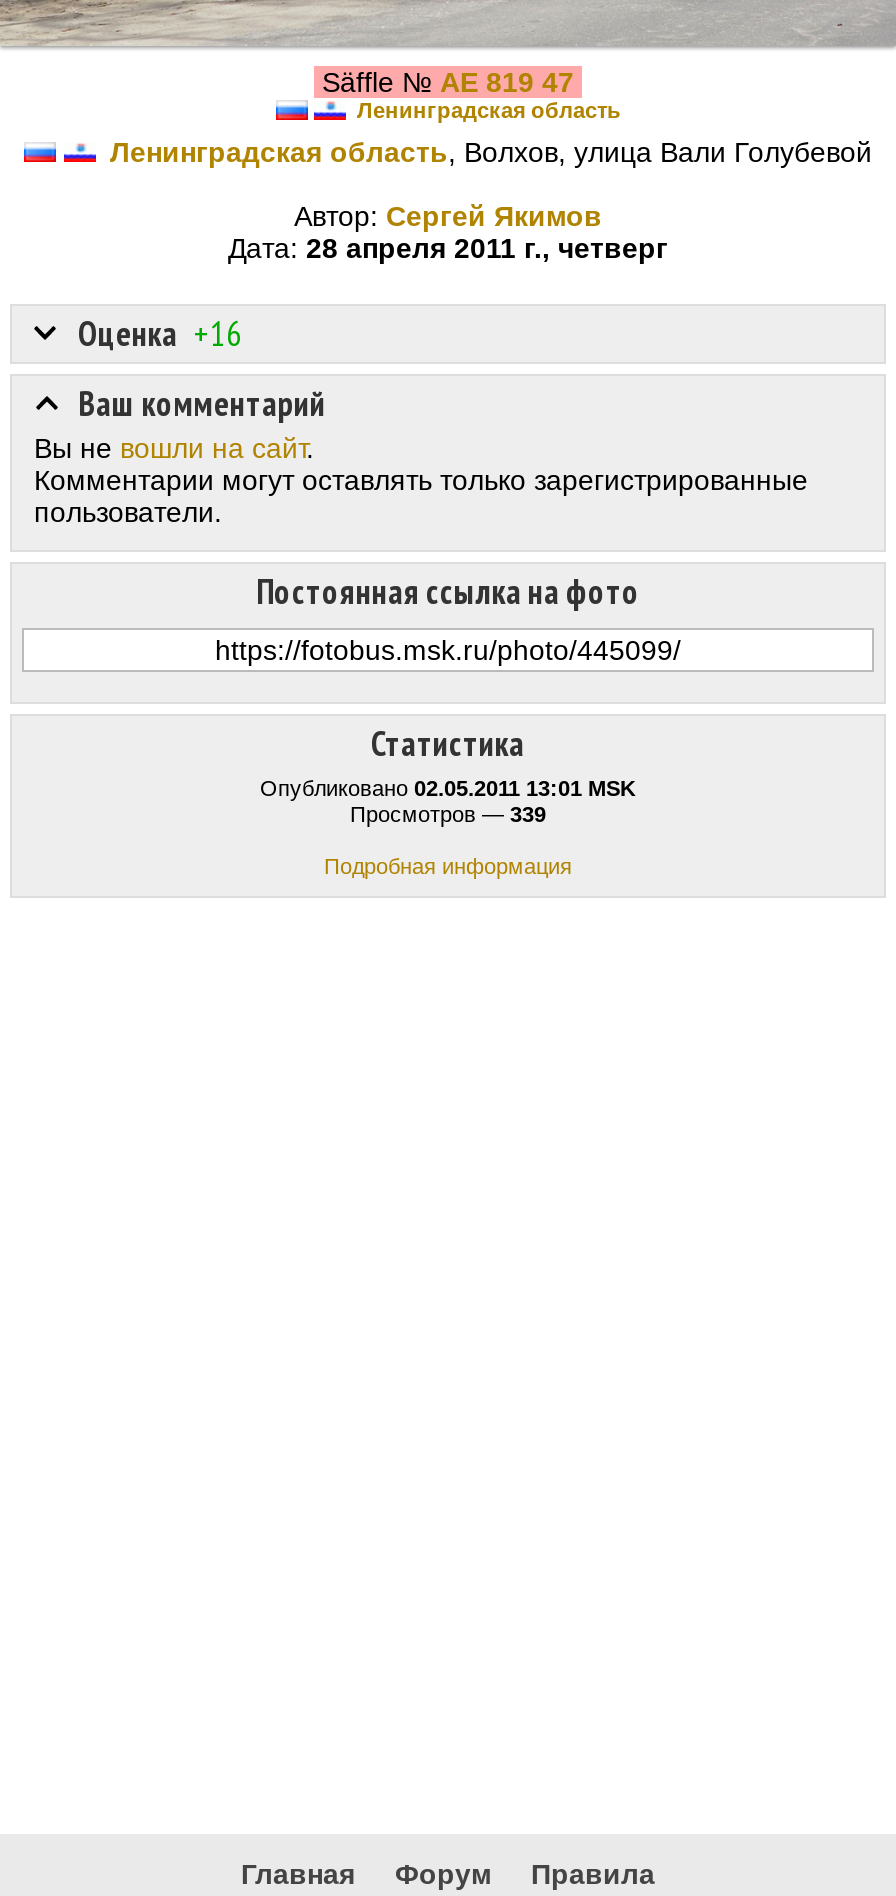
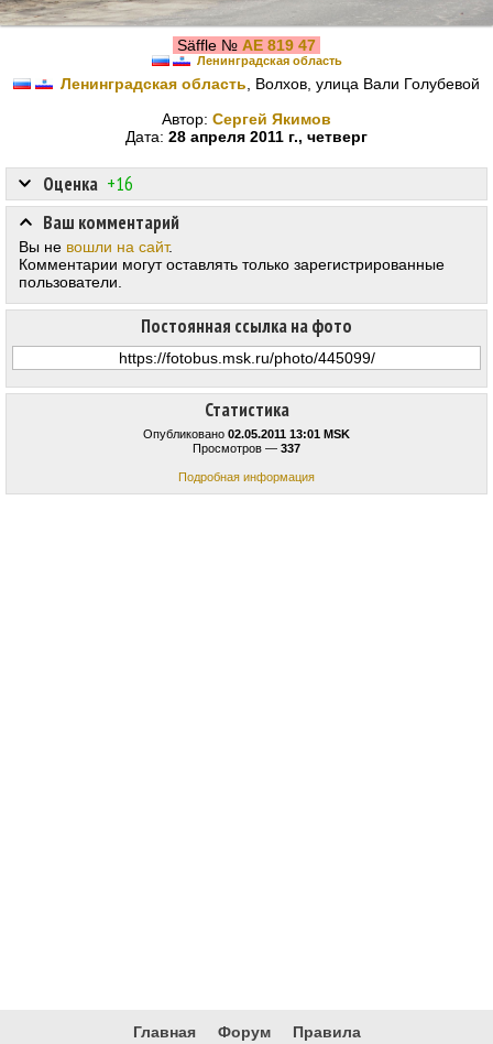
- Просмотров — 339
+ Просмотров — 337
